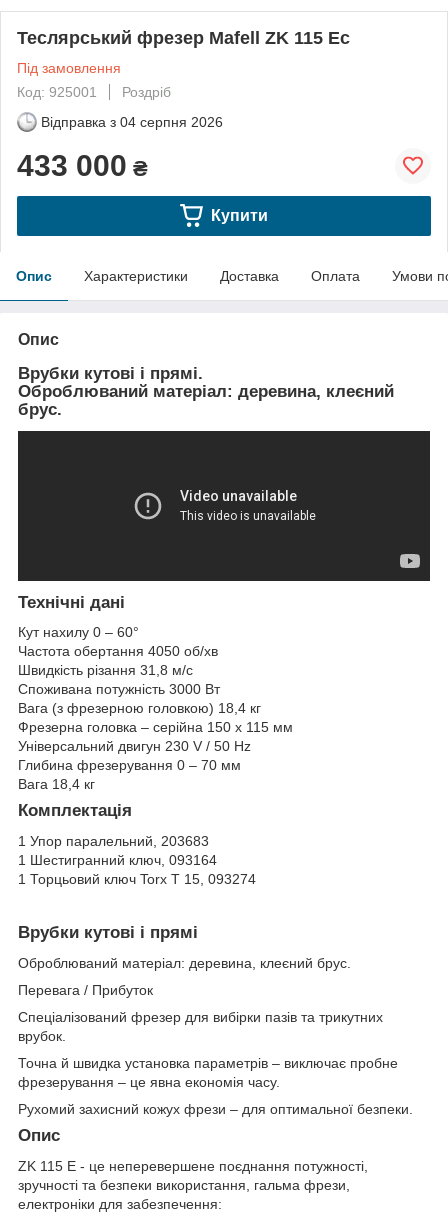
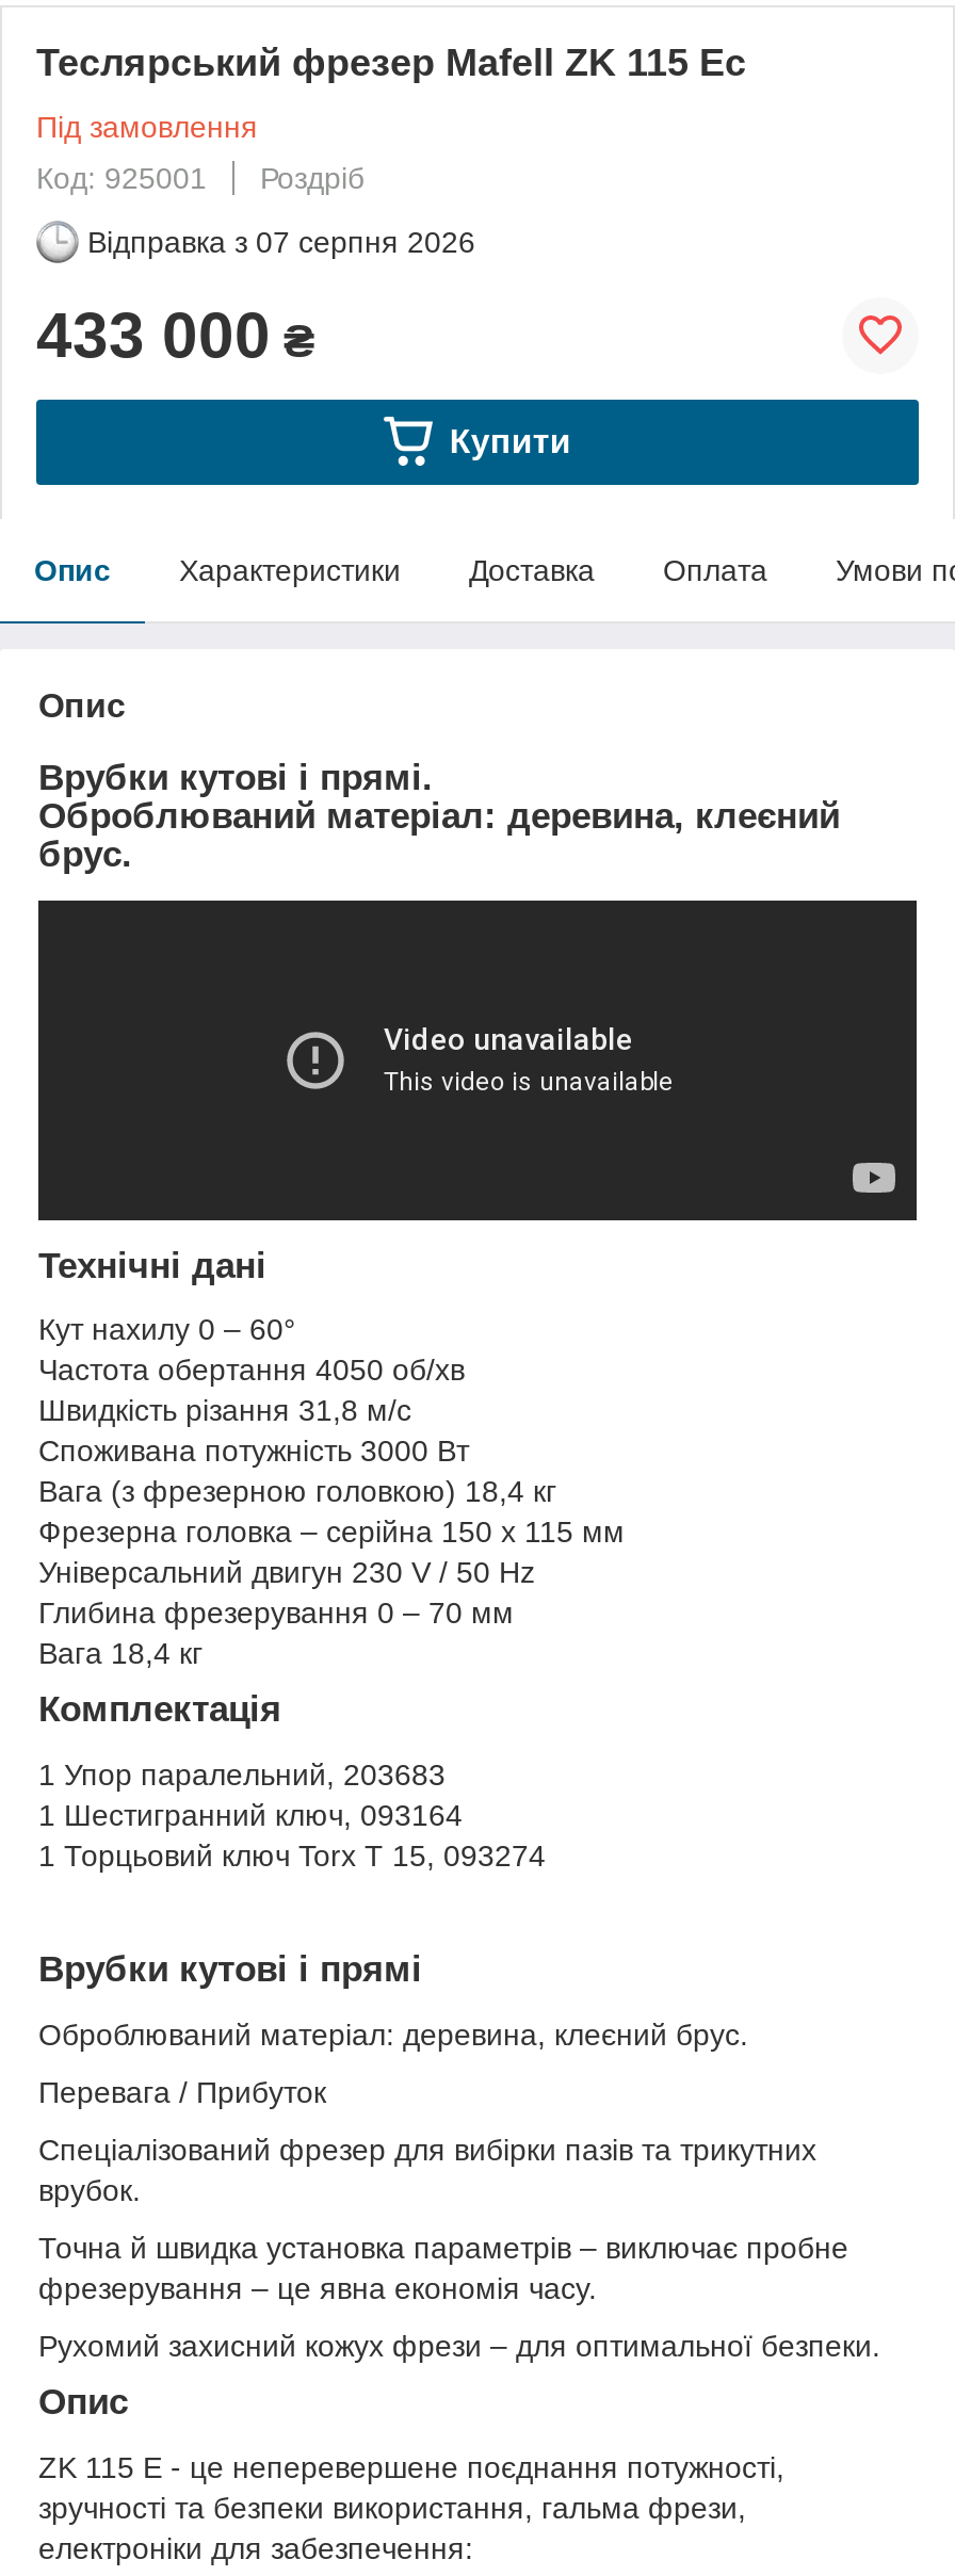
- Відправка з 04 серпня 2026
+ Відправка з 07 серпня 2026
